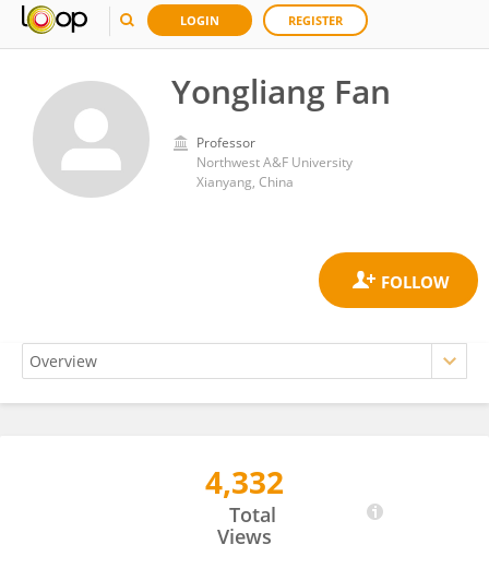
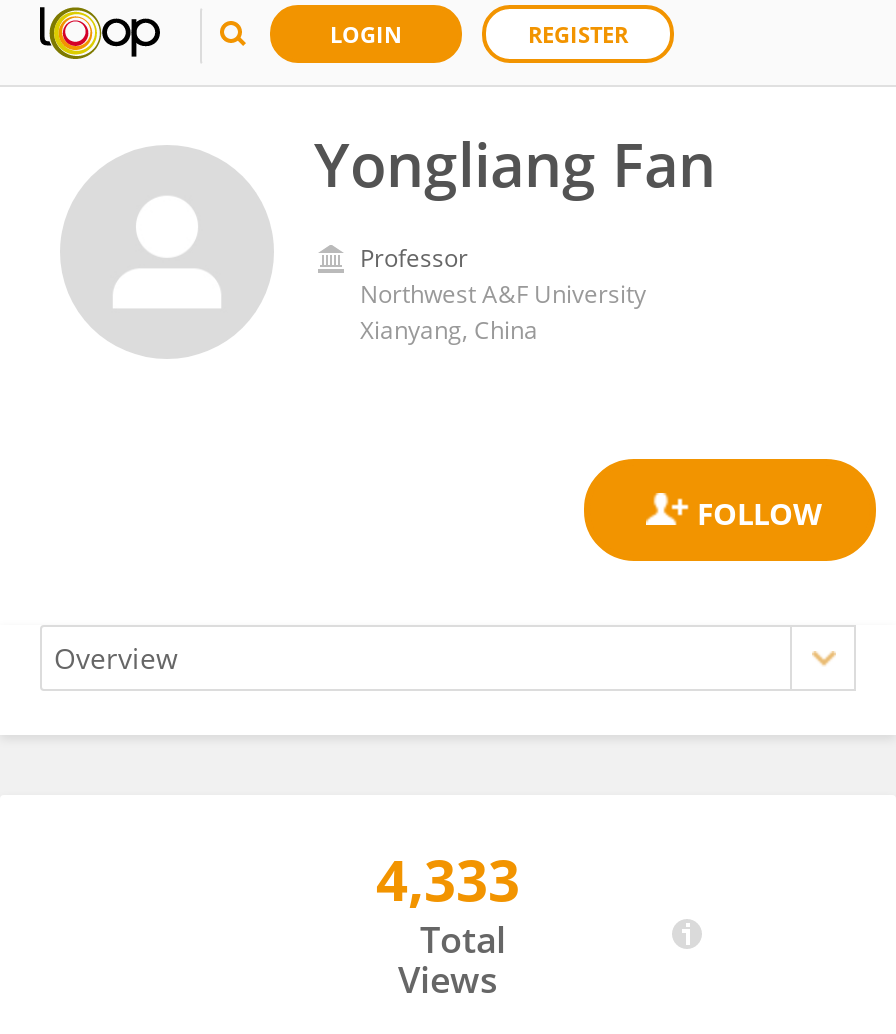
- 4,332
+ 4,333
